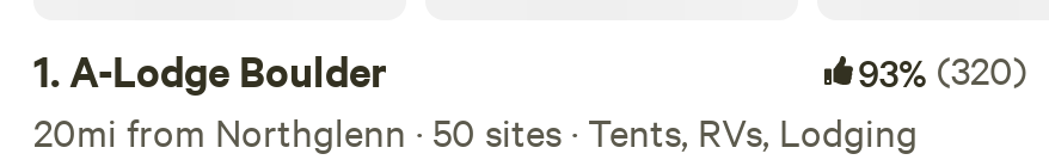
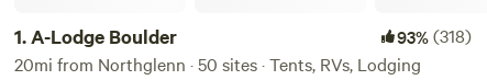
- 93% (320)
+ 93% (318)
